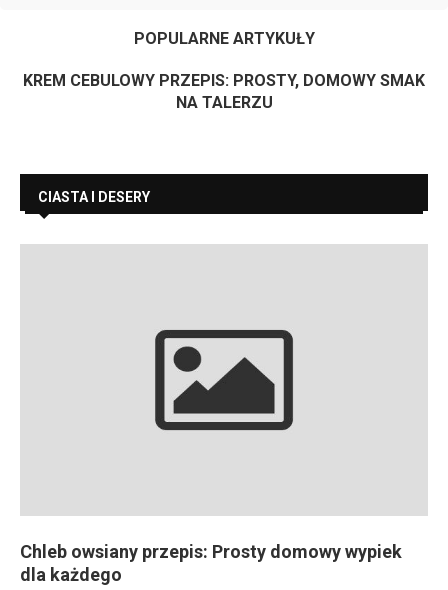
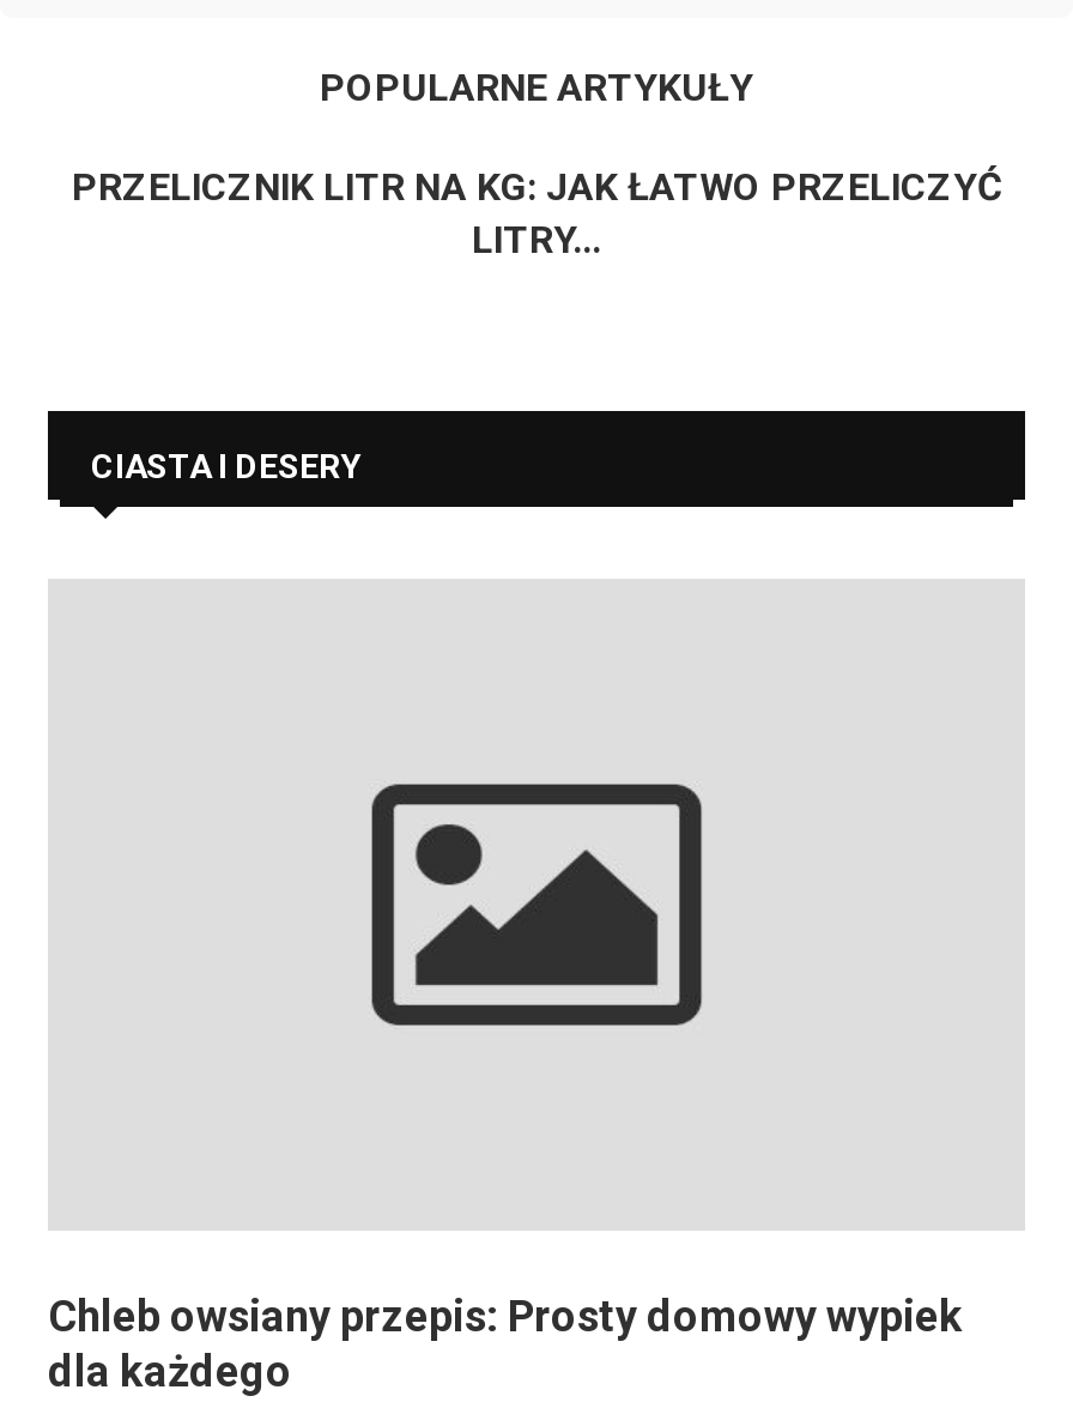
- KREM CEBULOWY PRZEPIS: PROSTY, DOMOWY SMAK
- NA TALERZU
+ PRZELICZNIK LITR NA KG: JAK ŁATWO PRZELICZYĆ
+ LITRY...
